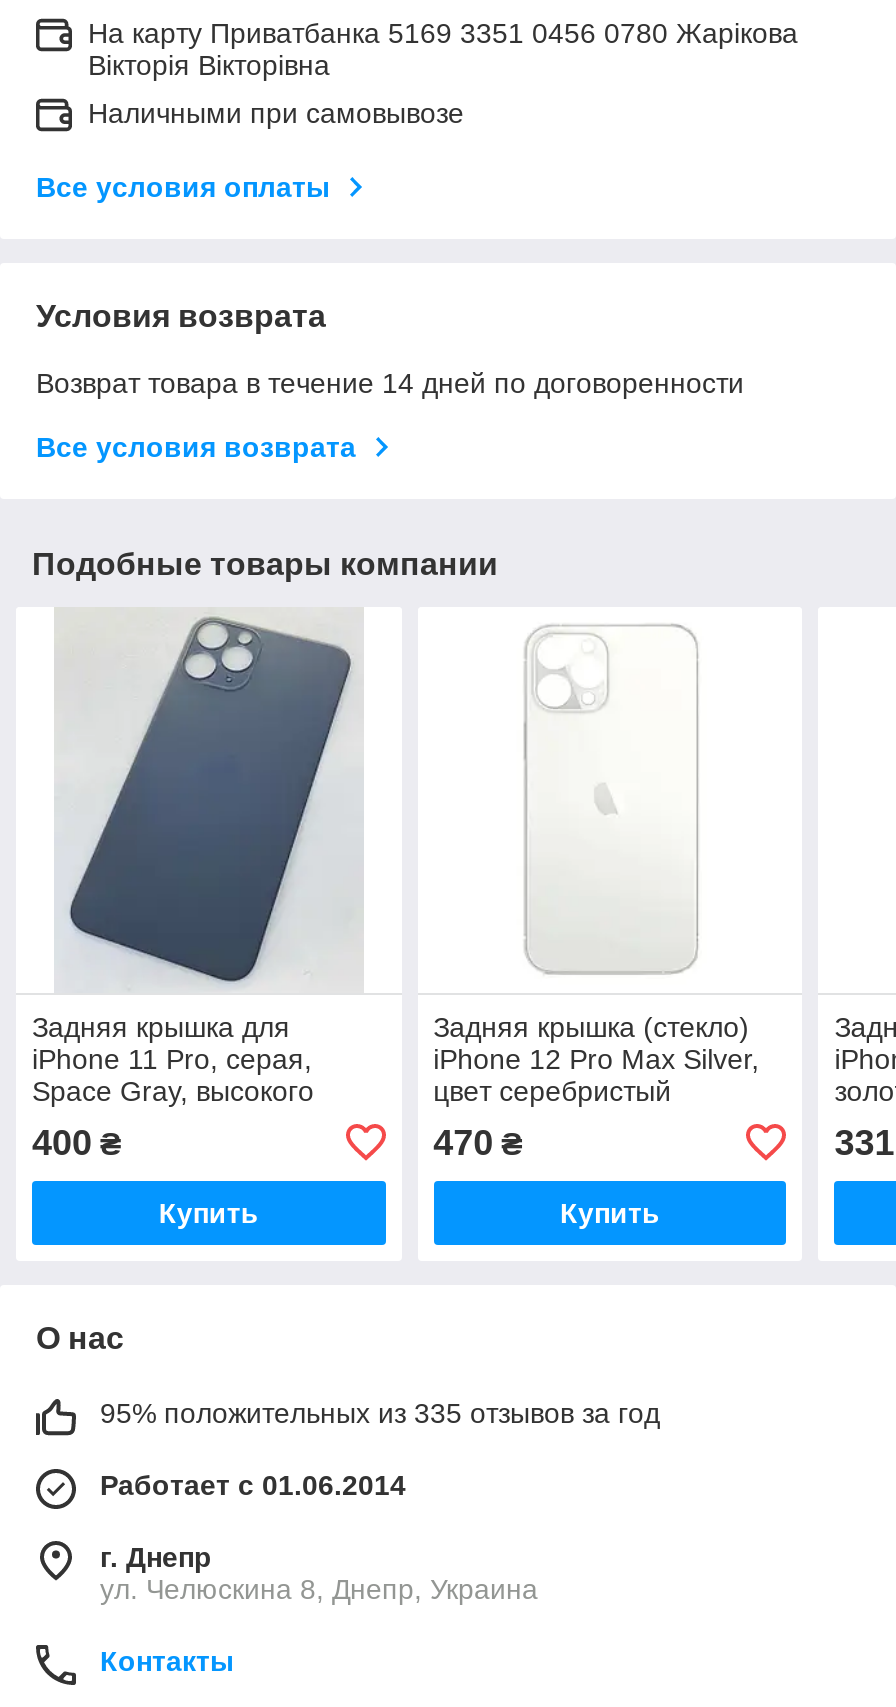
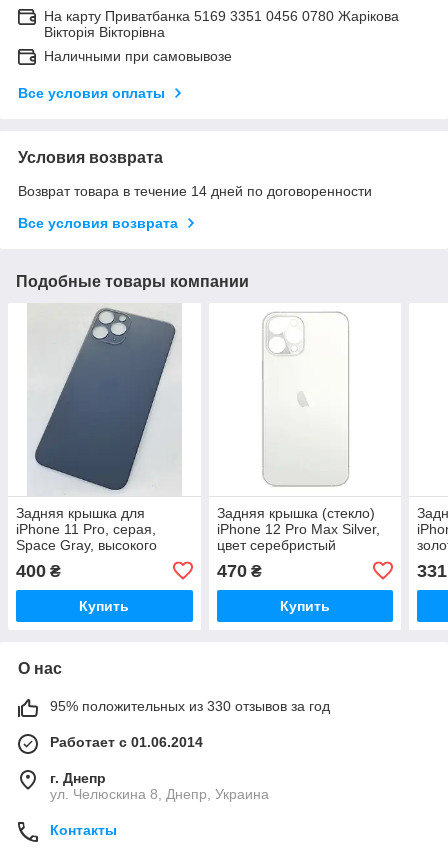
- 95% положительных из 335 отзывов за год
+ 95% положительных из 330 отзывов за год
